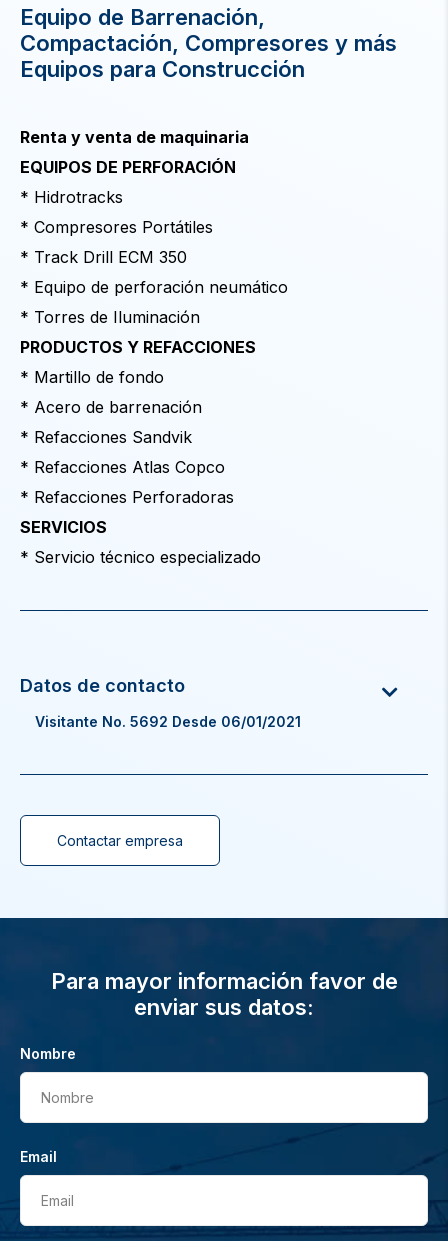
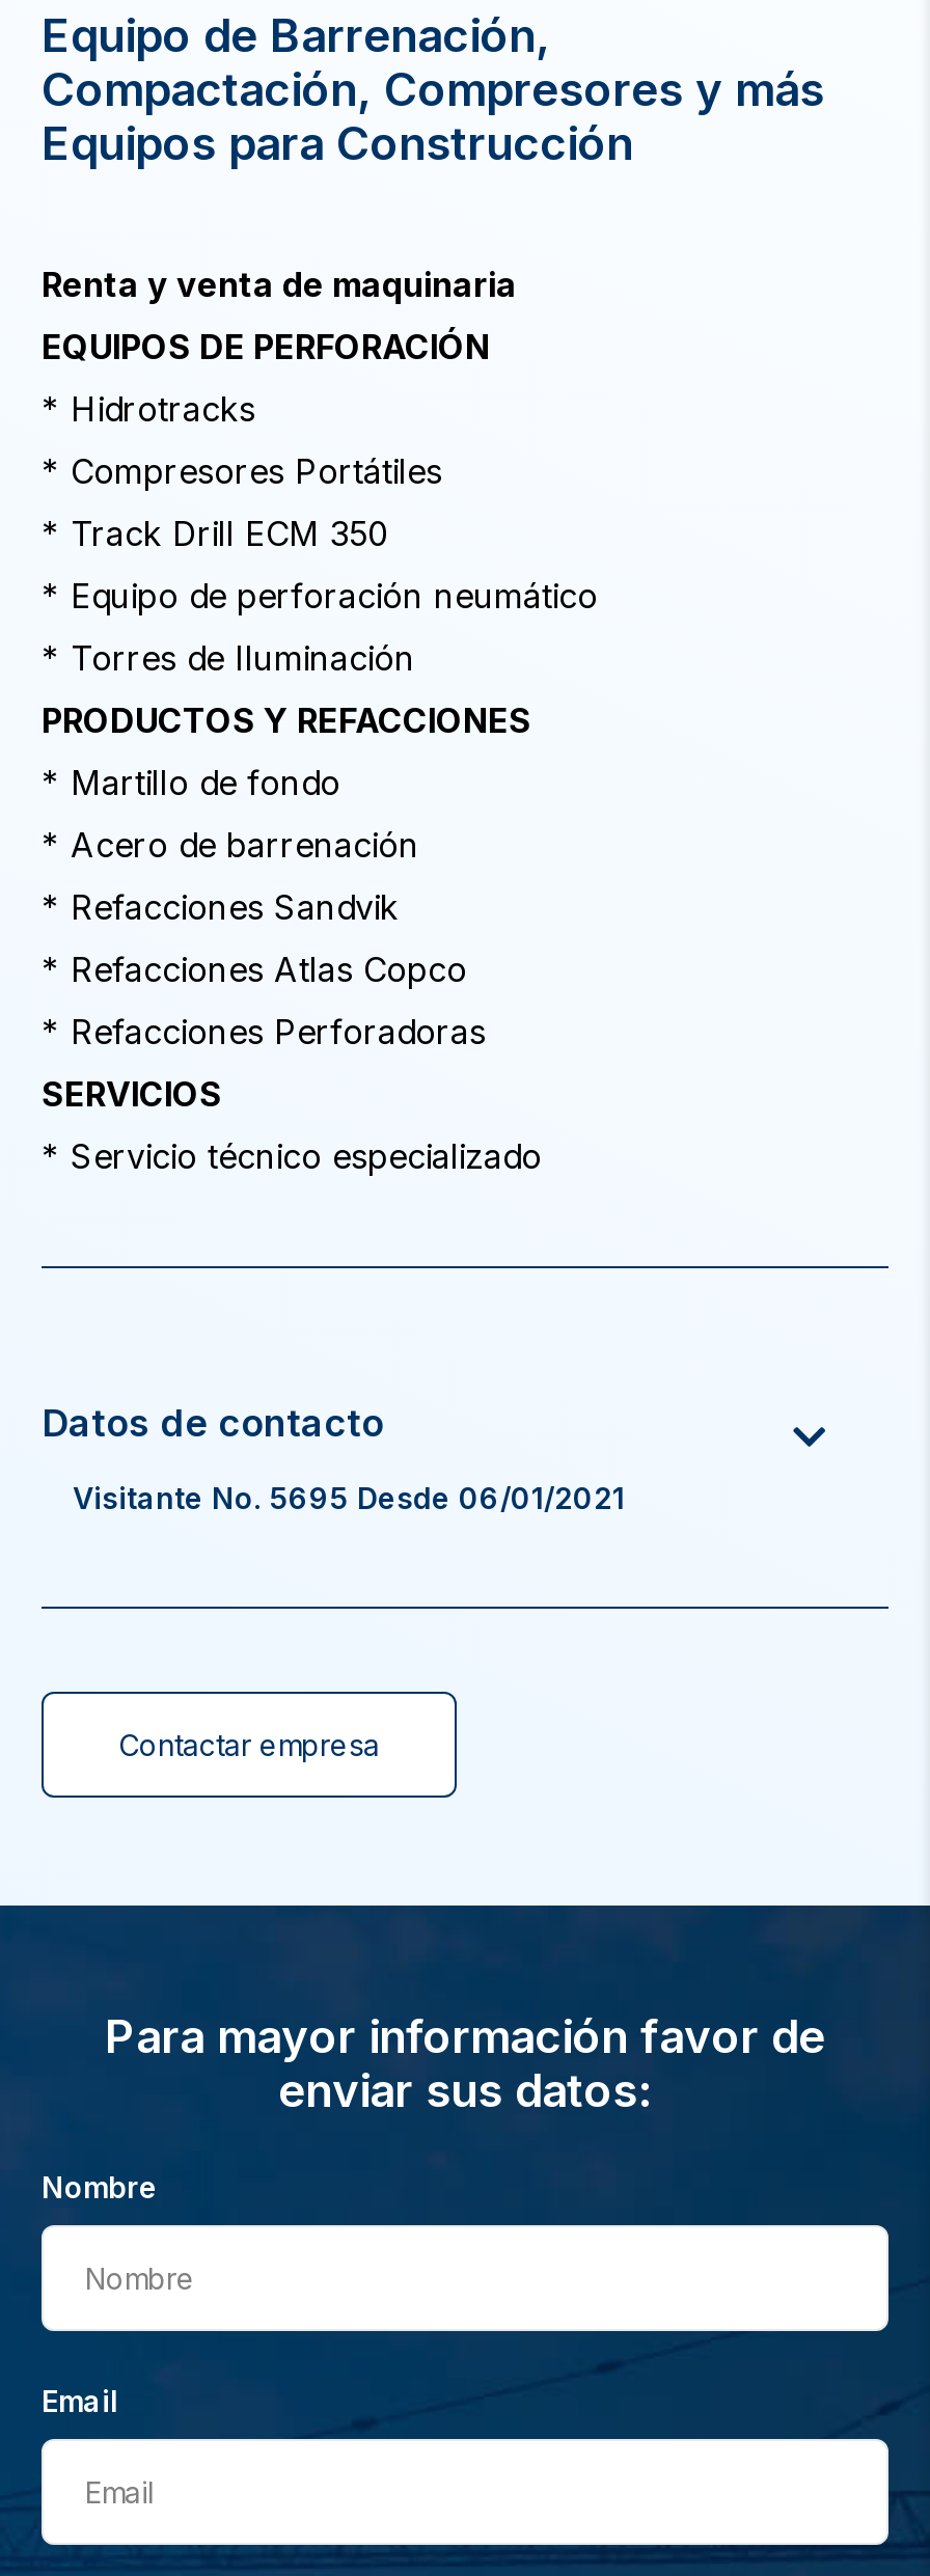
- Visitante No. 5692 Desde 06/01/2021
+ Visitante No. 5695 Desde 06/01/2021
